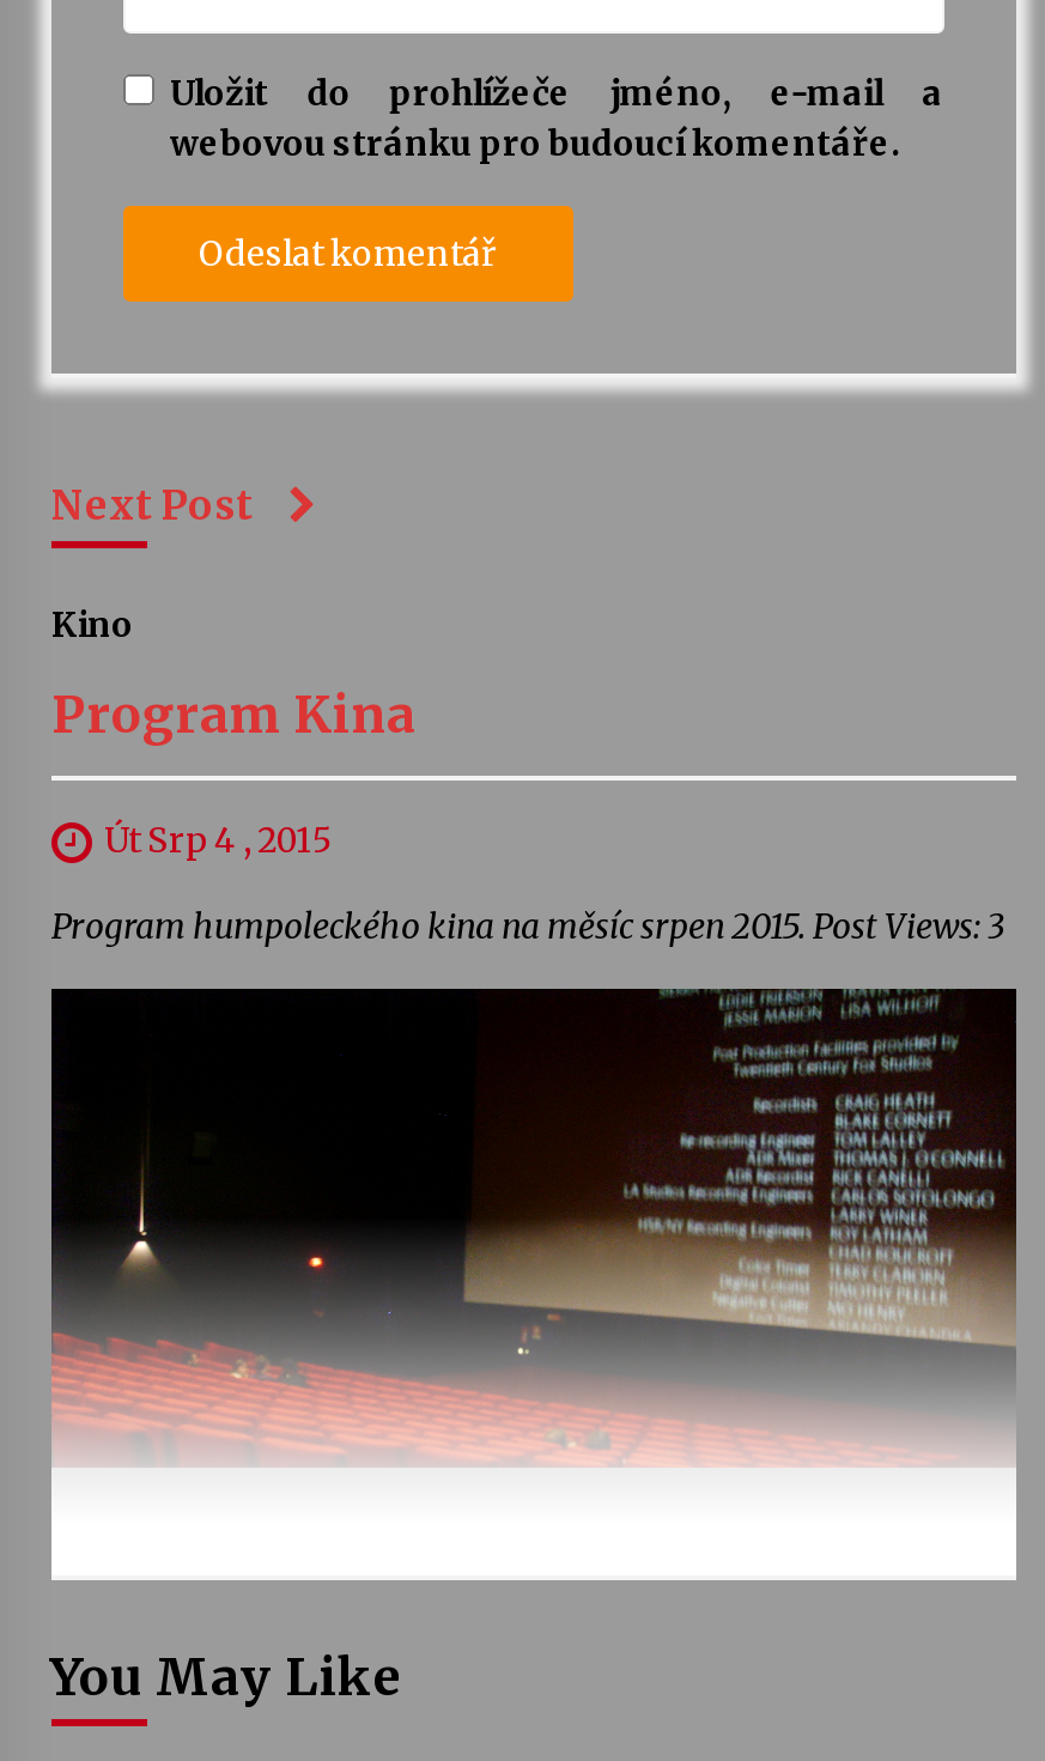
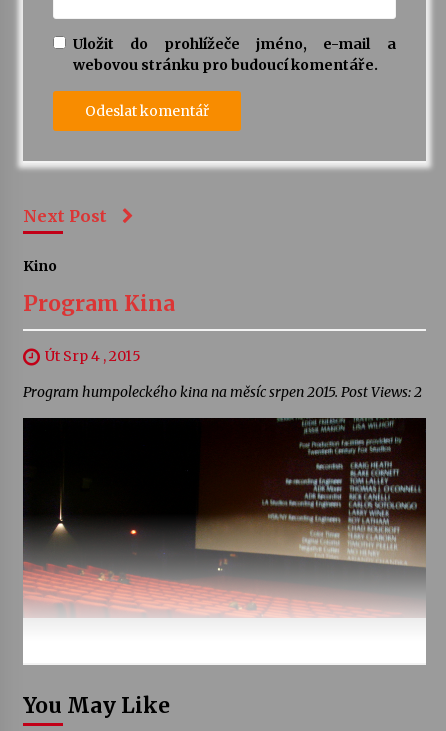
- Program humpoleckého kina na měsíc srpen 2015. Post Views: 3
+ Program humpoleckého kina na měsíc srpen 2015. Post Views: 2
